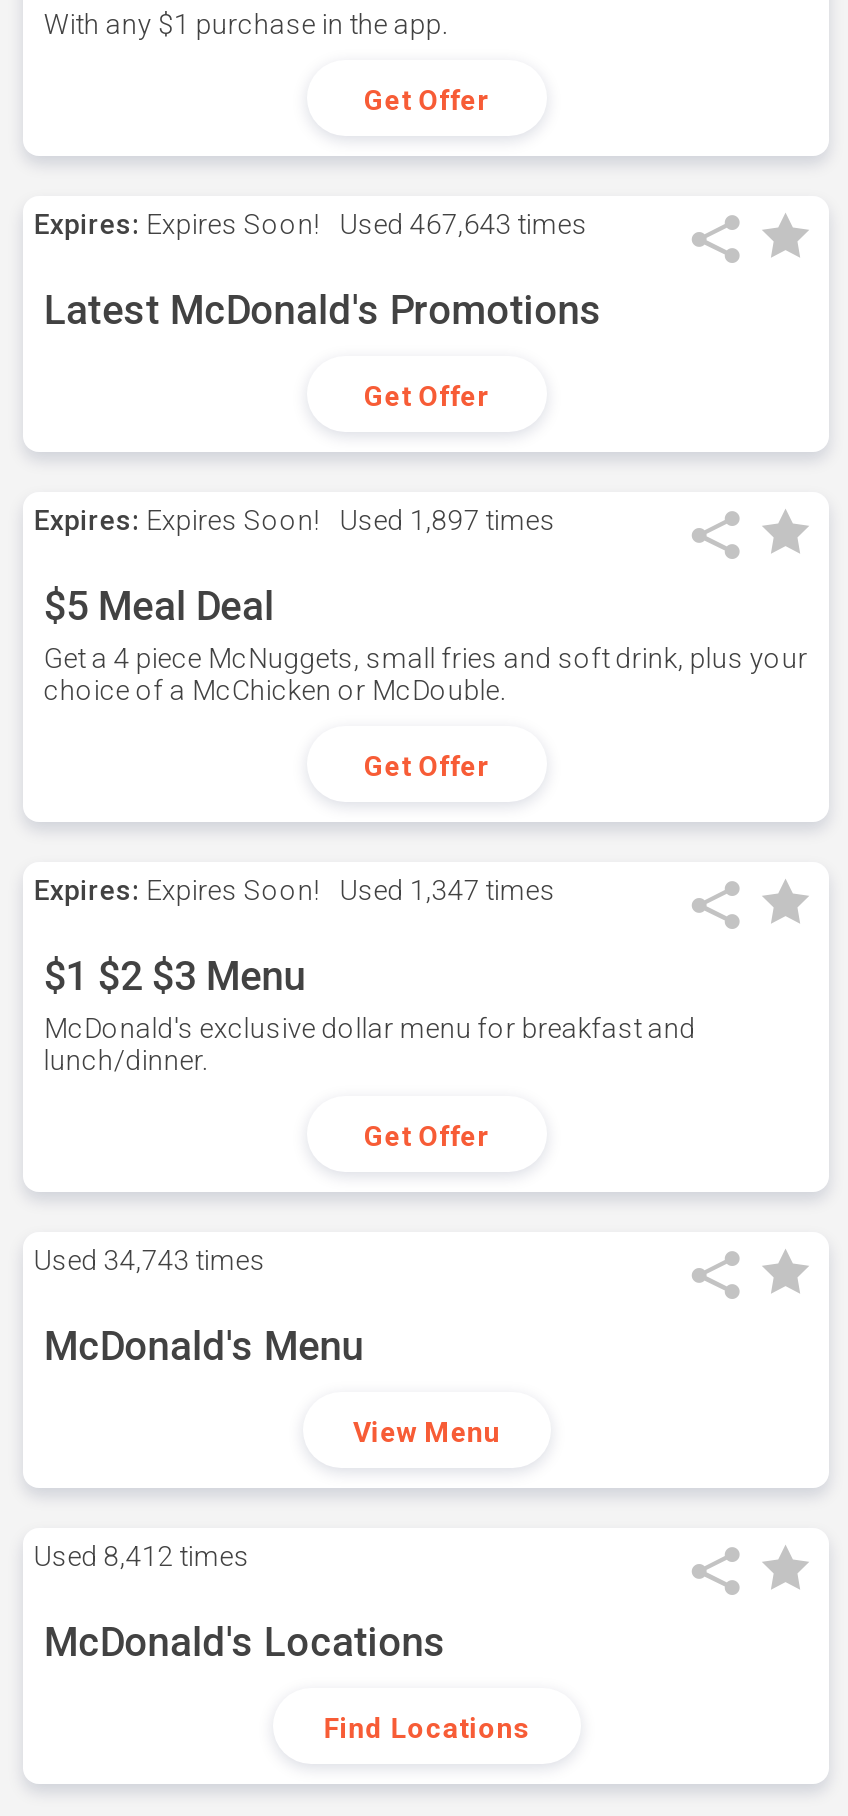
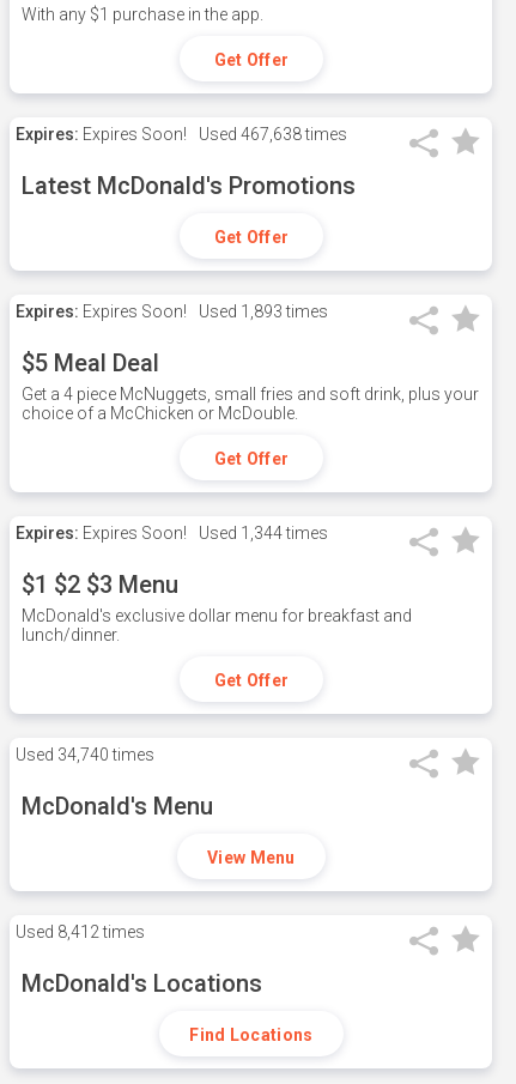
- Expires: Expires Soon! Used 467,643 times
+ Expires: Expires Soon! Used 467,638 times

- Expires: Expires Soon! Used 1,897 times
+ Expires: Expires Soon! Used 1,893 times

- Expires: Expires Soon! Used 1,347 times
+ Expires: Expires Soon! Used 1,344 times

- Used 34,743 times
+ Used 34,740 times
